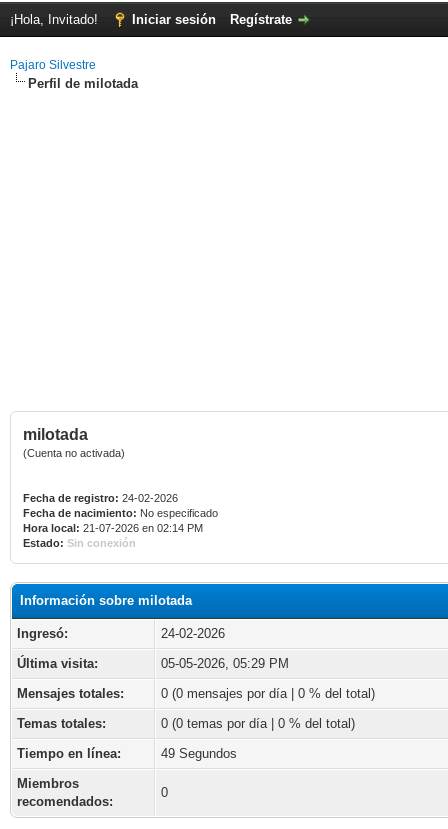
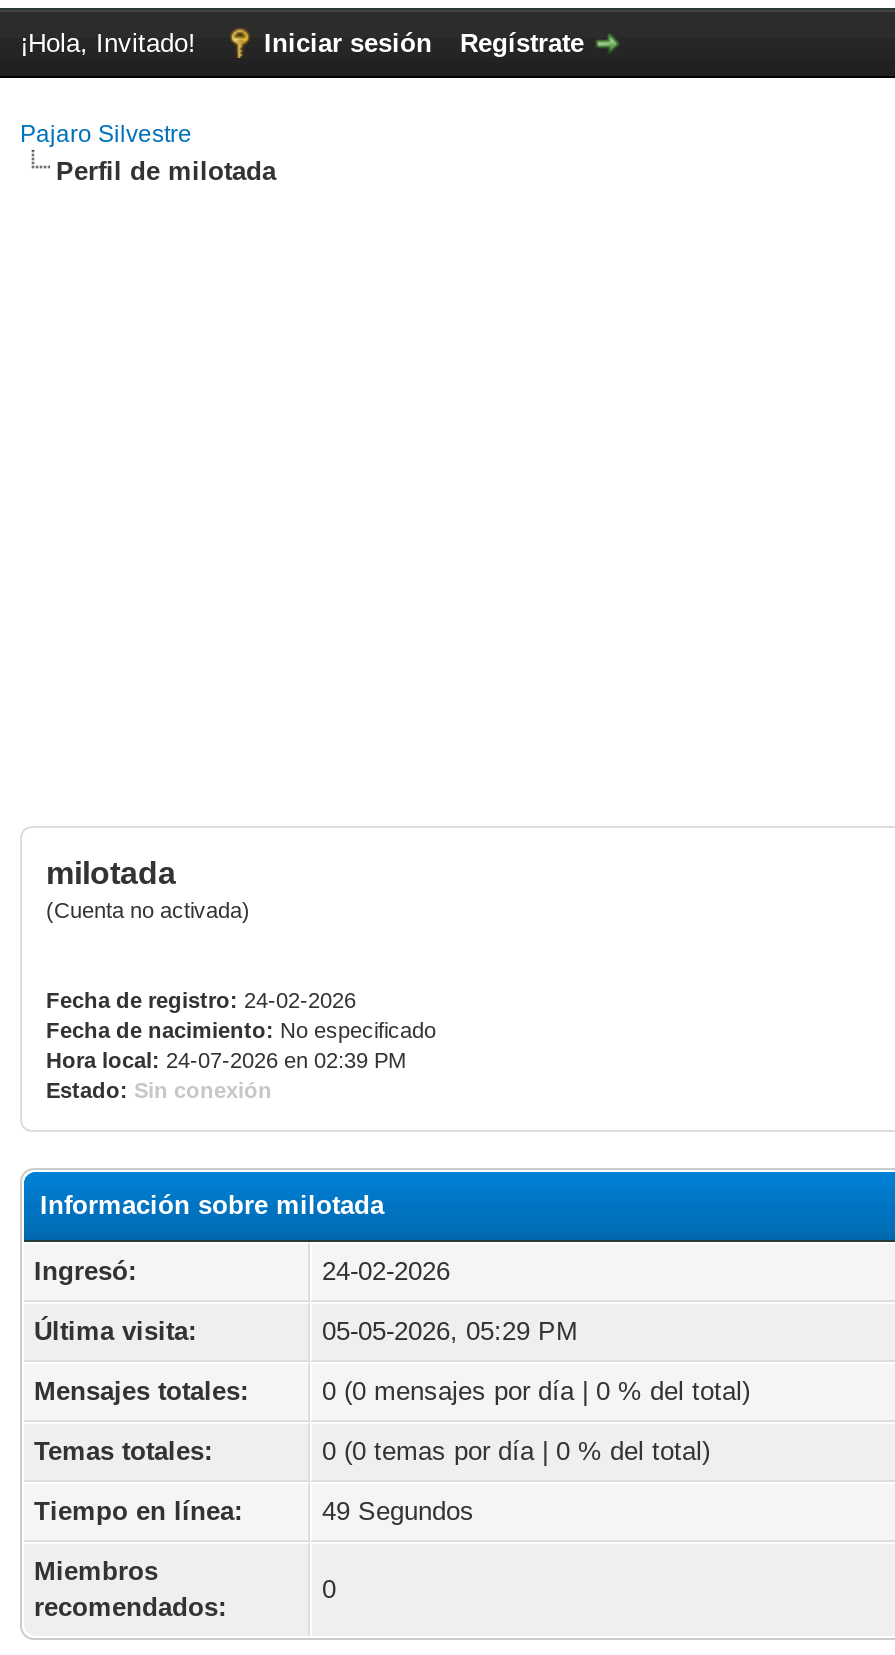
- Hora local: 21-07-2026 en 02:14 PM
+ Hora local: 24-07-2026 en 02:39 PM
